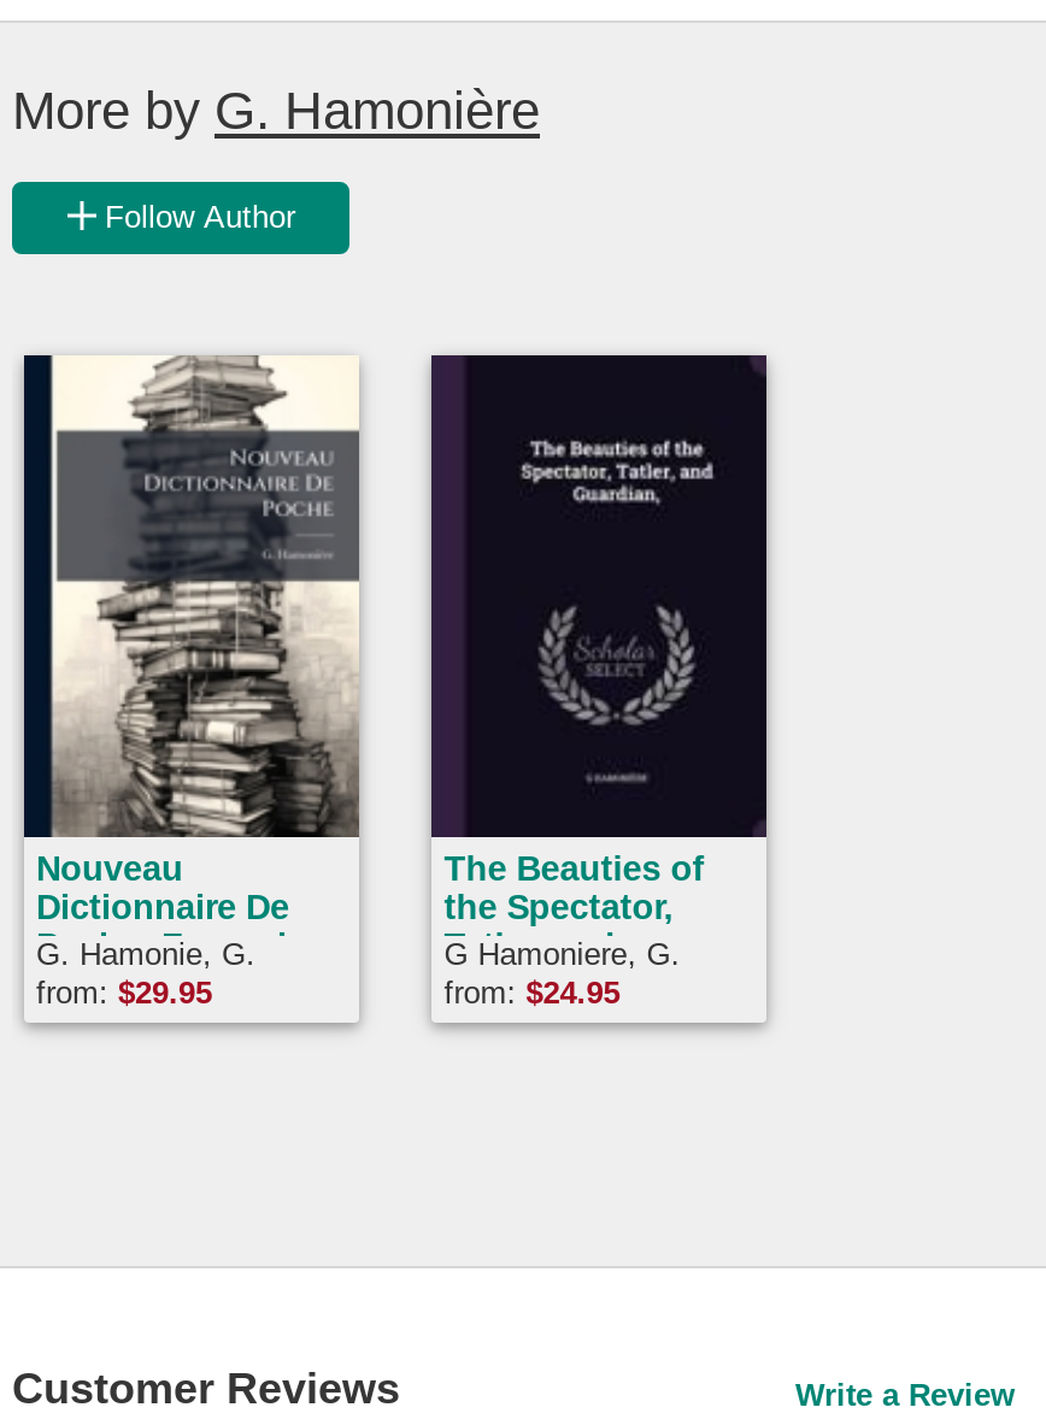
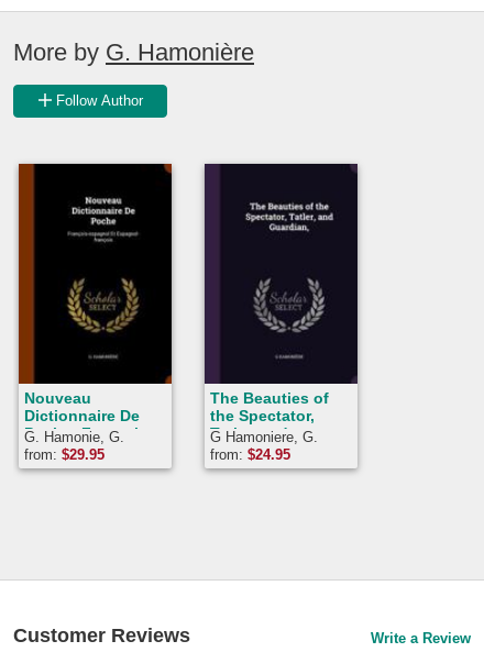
- [image]
+ [image]
